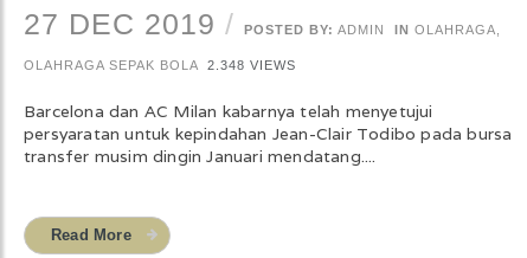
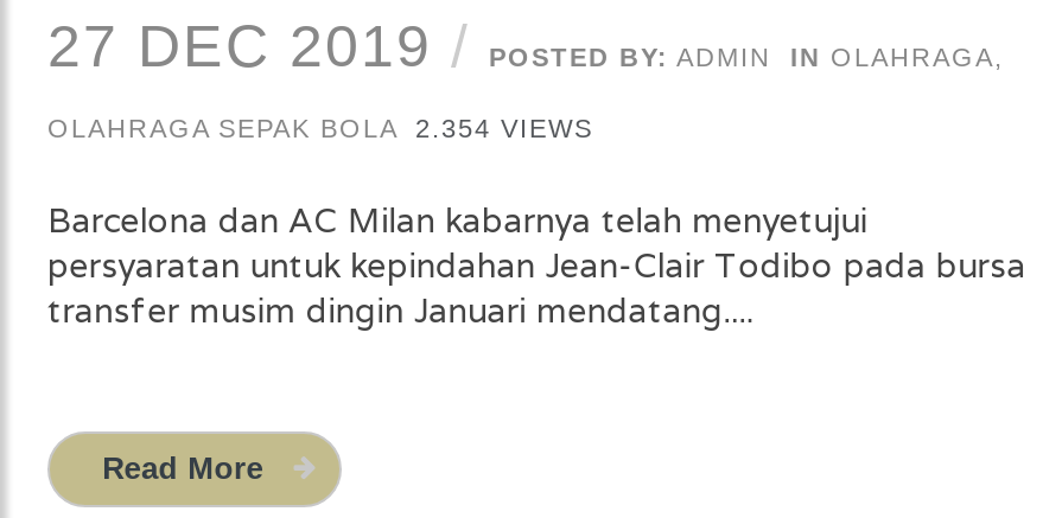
- OLAHRAGA SEPAK BOLA 2.348 VIEWS
+ OLAHRAGA SEPAK BOLA 2.354 VIEWS
